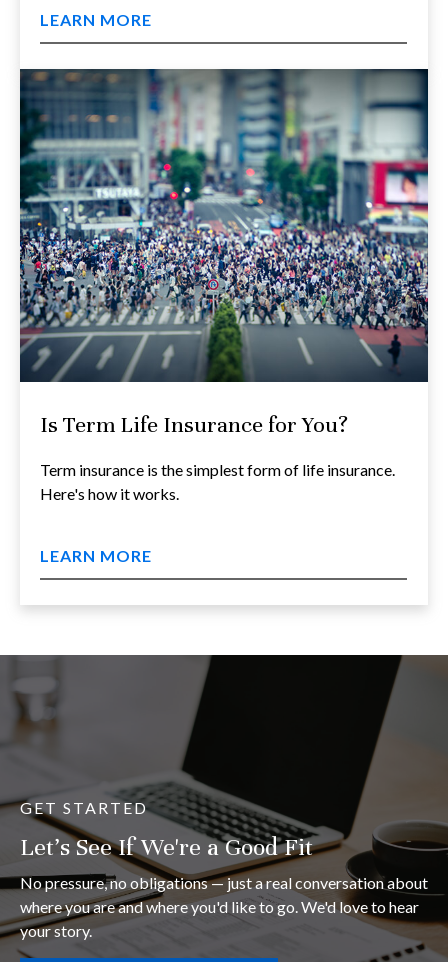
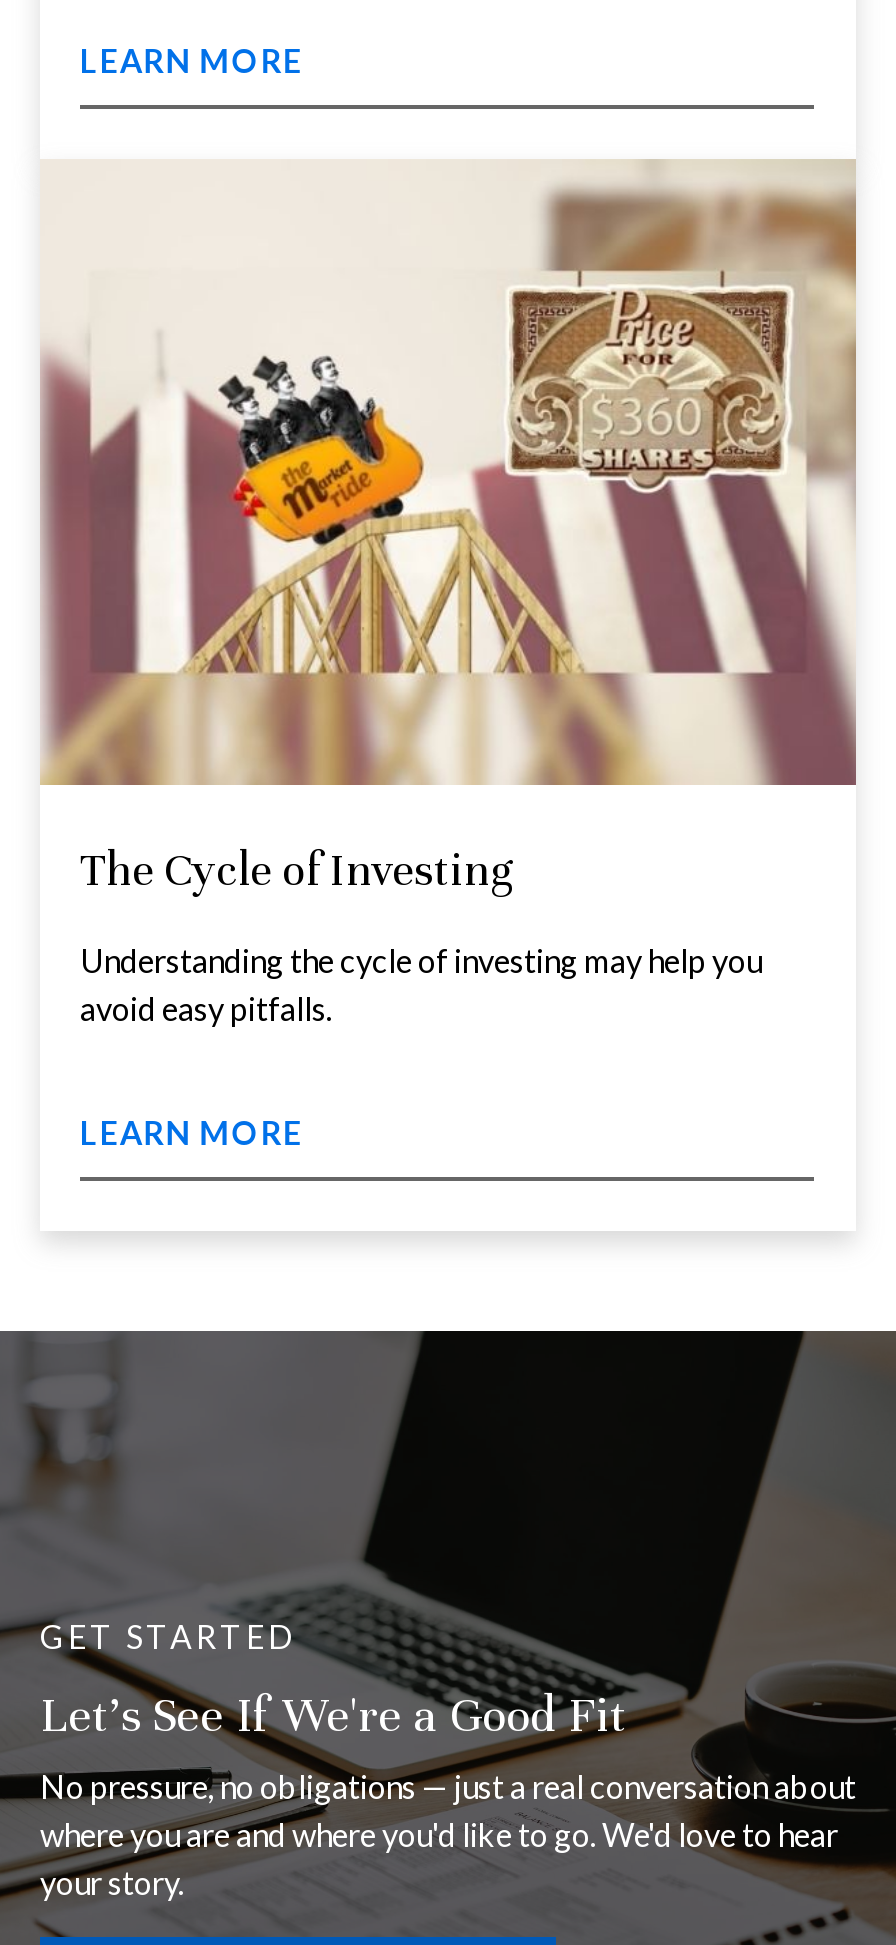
- [image]
- Is Term Life Insurance for You?
+ [image]
+ The Cycle of Investing

- Term insurance is the simplest form of life insurance.
- Here's how it works.
+ Understanding the cycle of investing may help you
+ avoid easy pitfalls.
